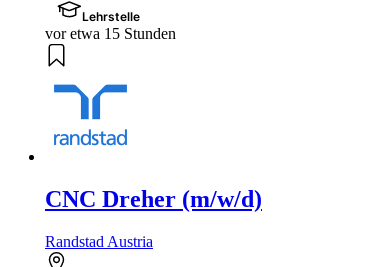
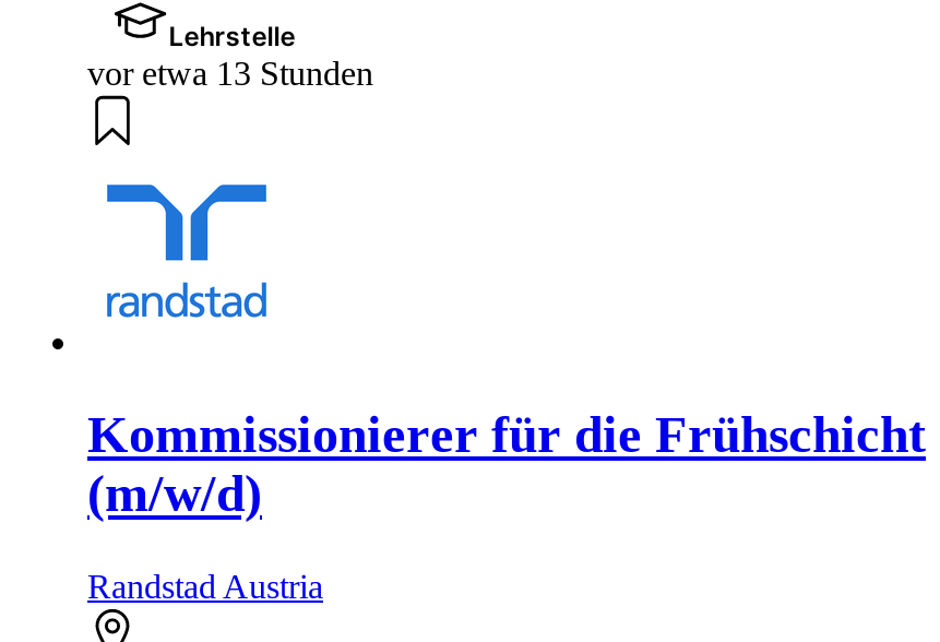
- vor etwa 15 Stunden
+ vor etwa 13 Stunden

- CNC Dreher (m/w/d)
+ Kommissionierer für die Frühschicht
+ (m/w/d)
